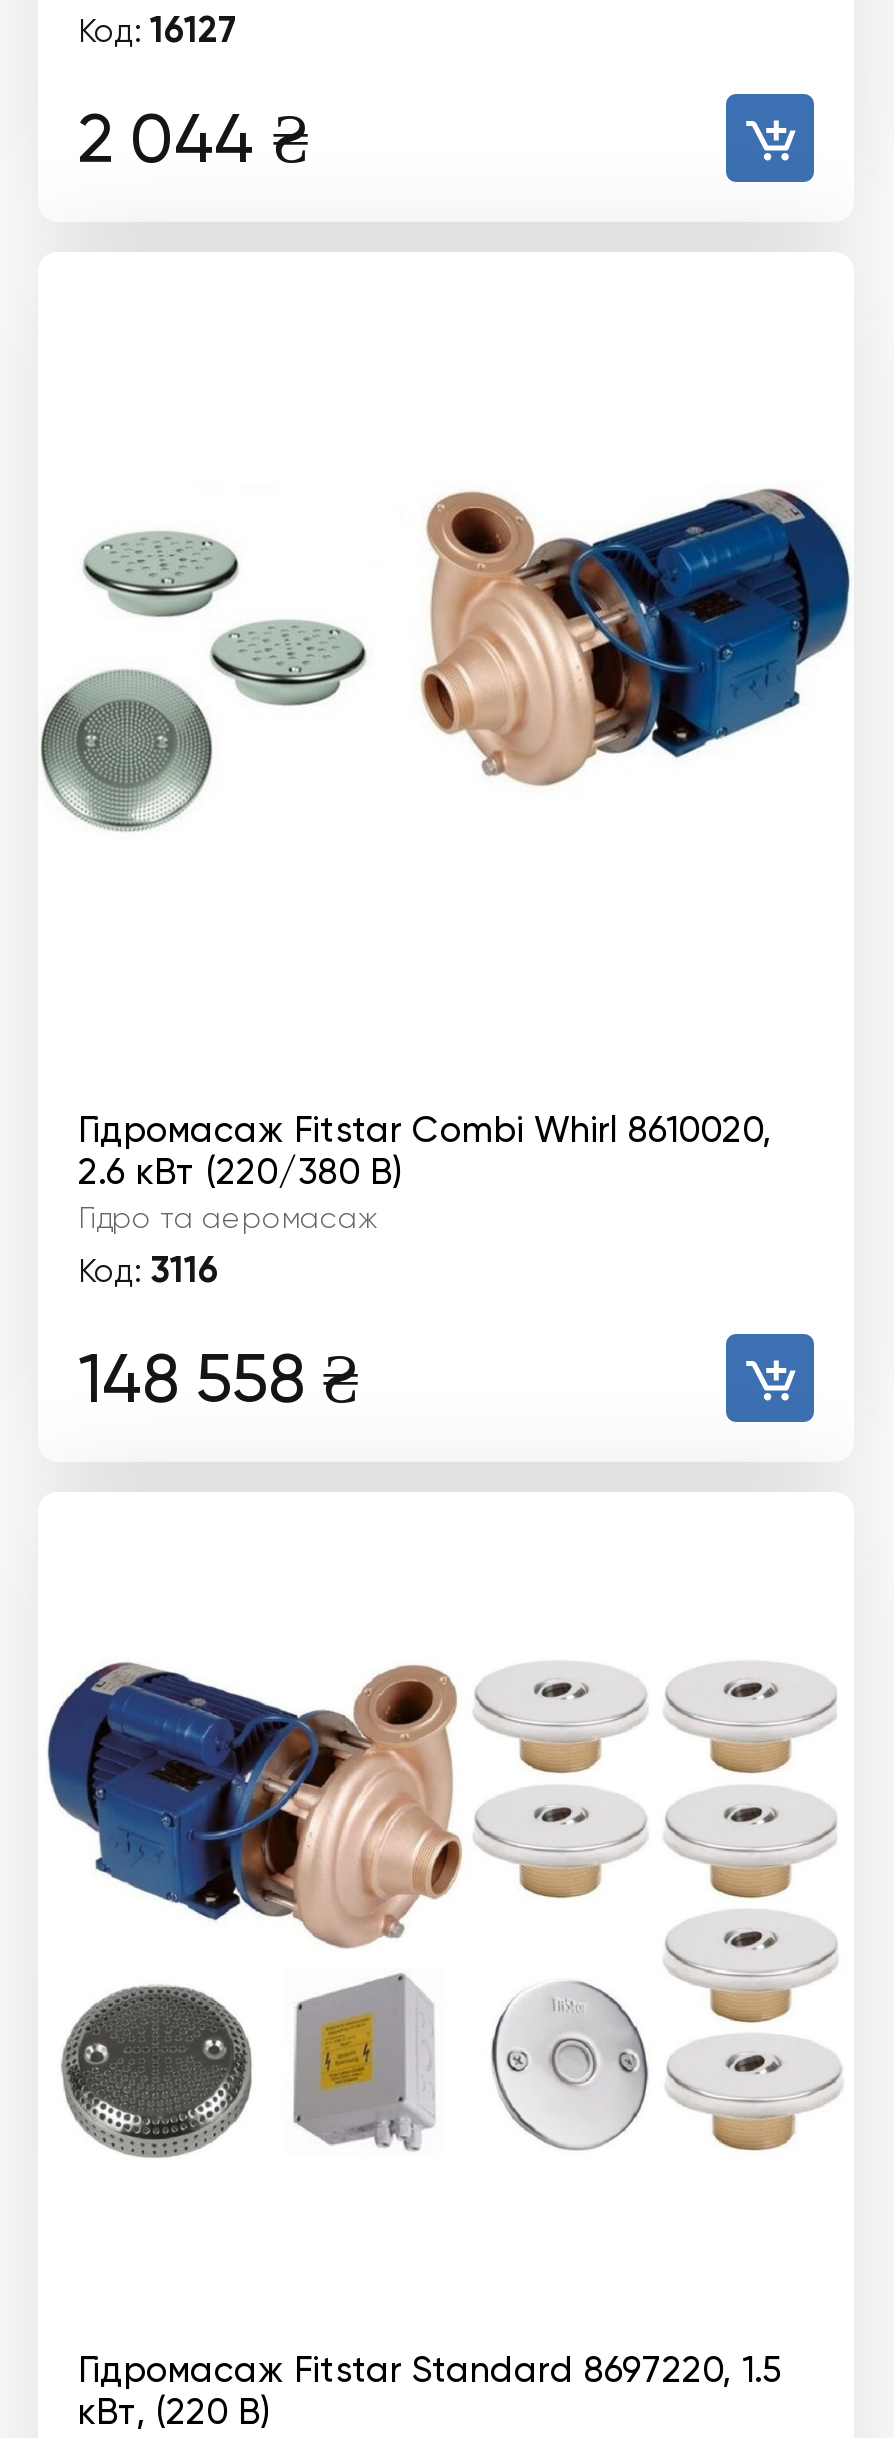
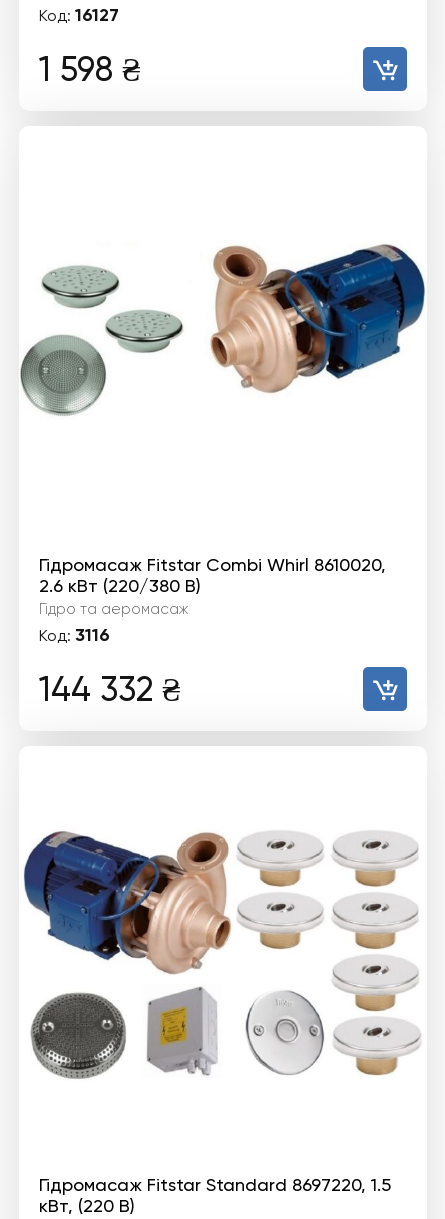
- 2 044 ₴
+ 1 598 ₴

- 148 558 ₴
+ 144 332 ₴
